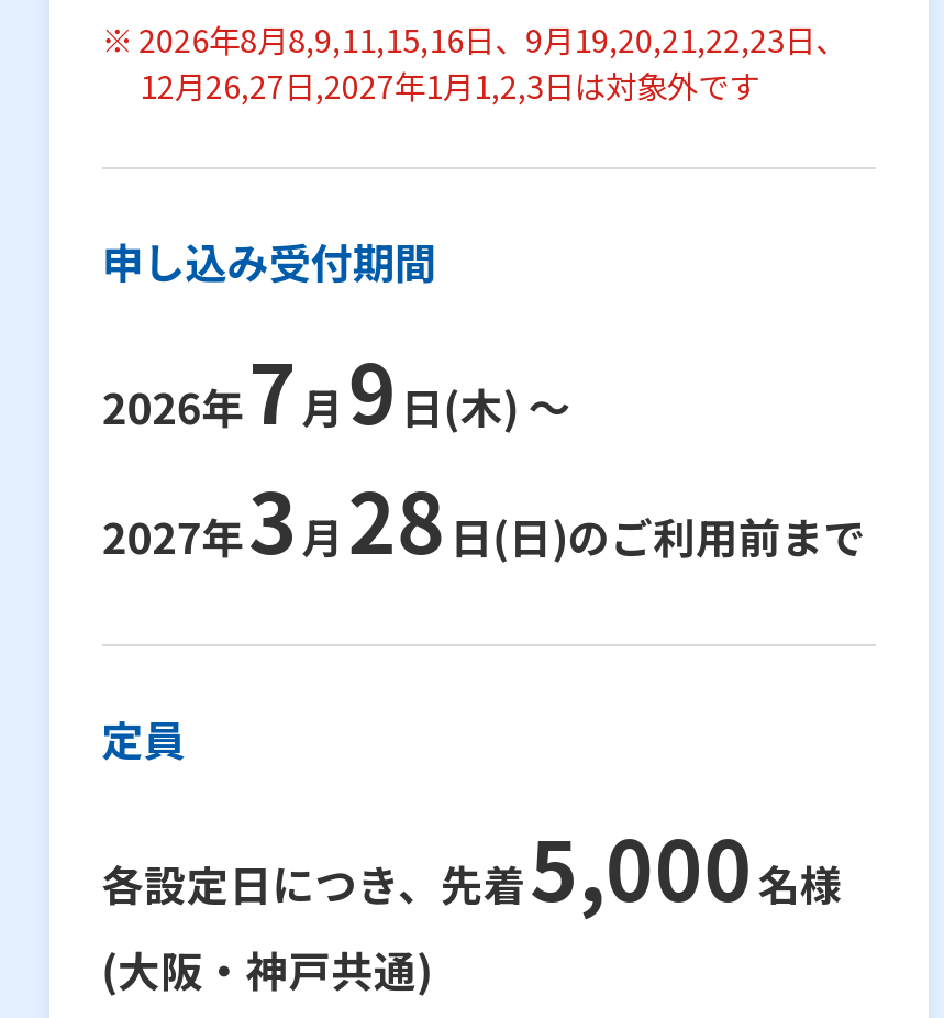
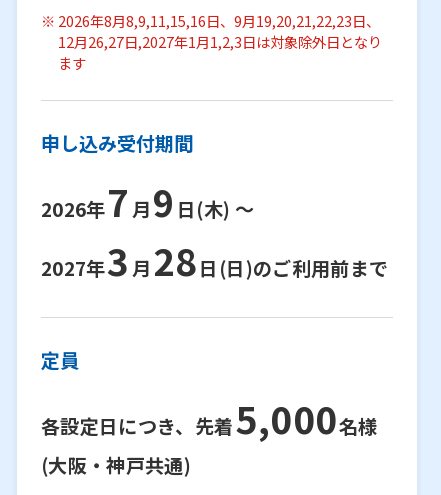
- 12月26,27日,2027年1月1,2,3日は対象外です
+ 12月26,27日,2027年1月1,2,3日は対象除外日となり
+ ます
